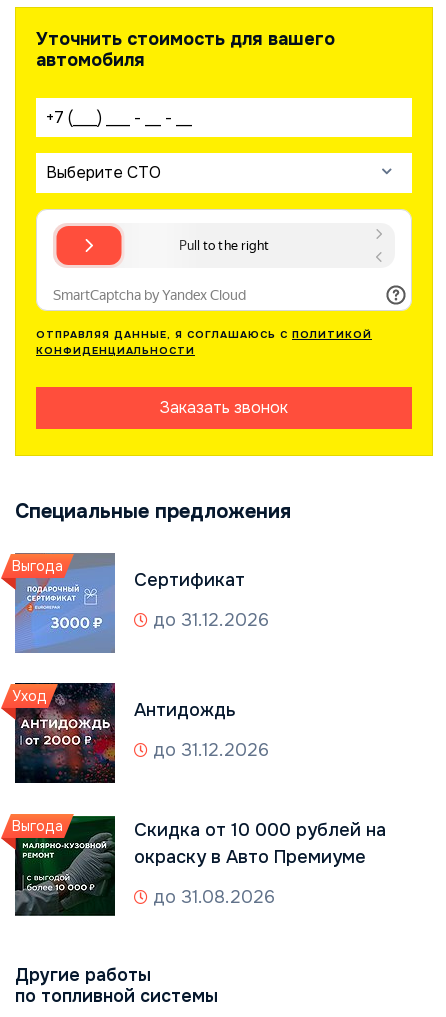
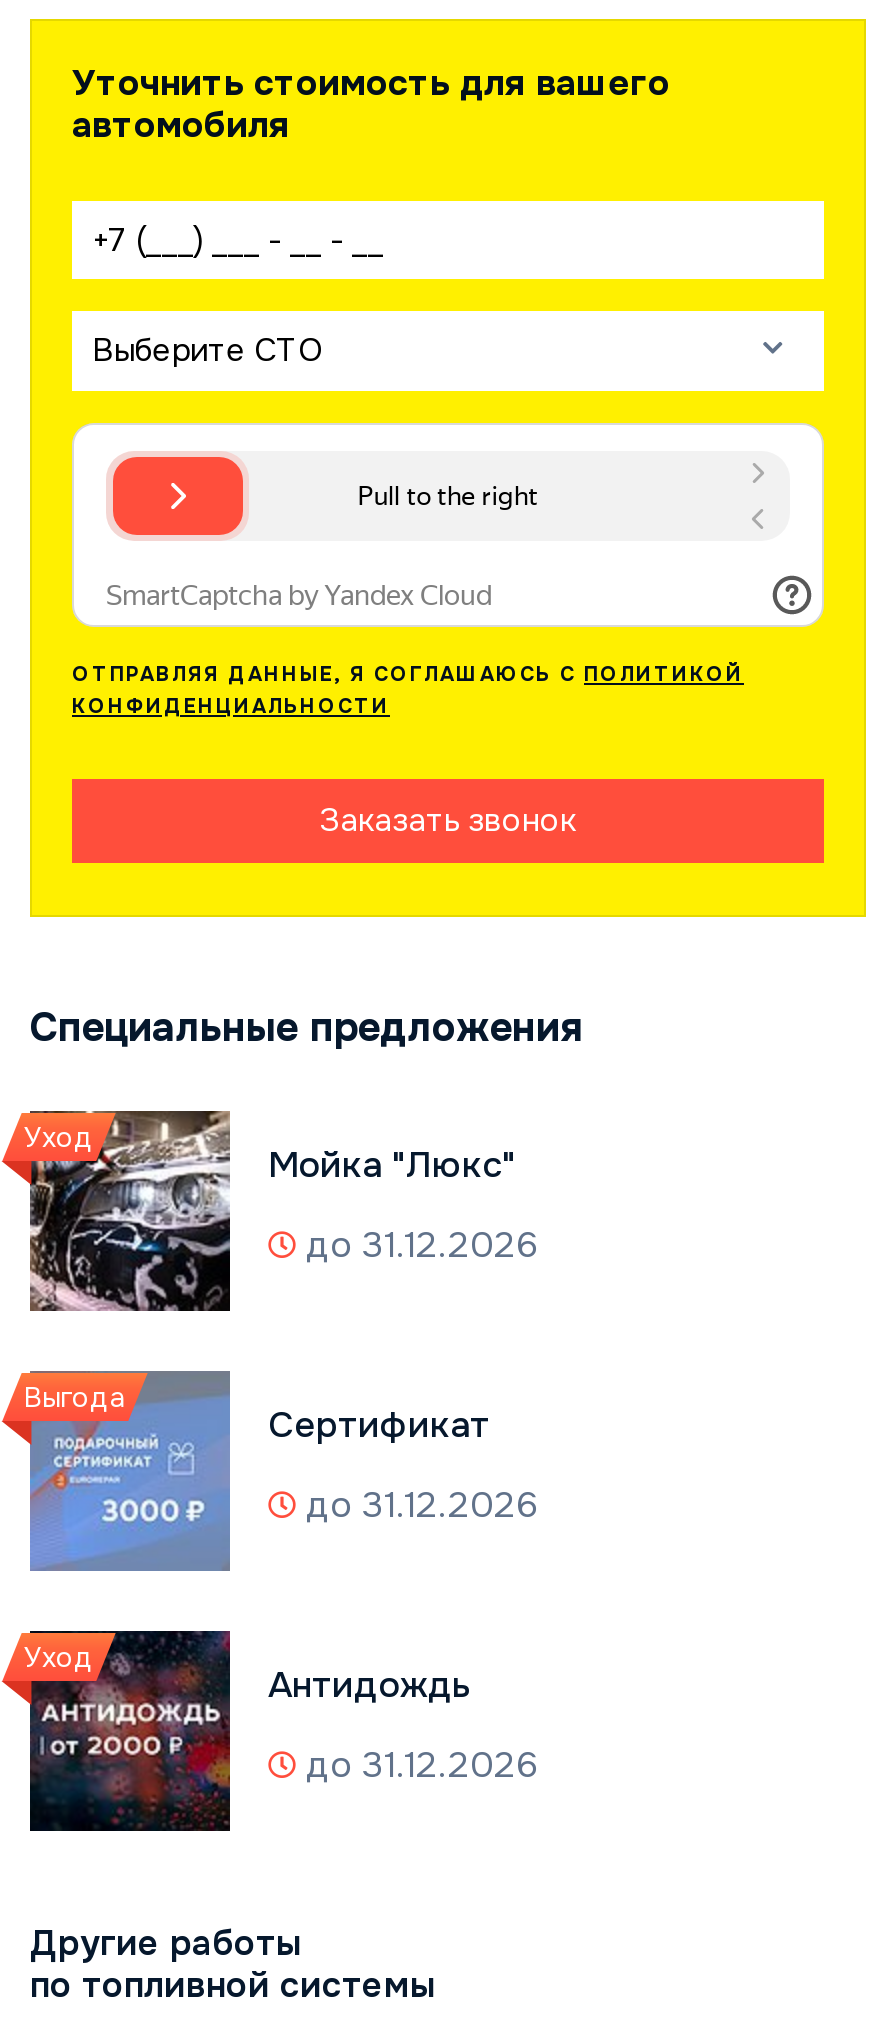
+ [image]
+ Уход
+ Мойка "Люкс"
+ до 31.12.2026

moved down: [image] | Выгода | Сертификат | до 31.12.2026 | Уход | Антидождь | до 31.12.2026

- [image]
- Выгода
- Скидка от 10 000 рублей на
- окраску в Авто Премиуме
- до 31.08.2026
